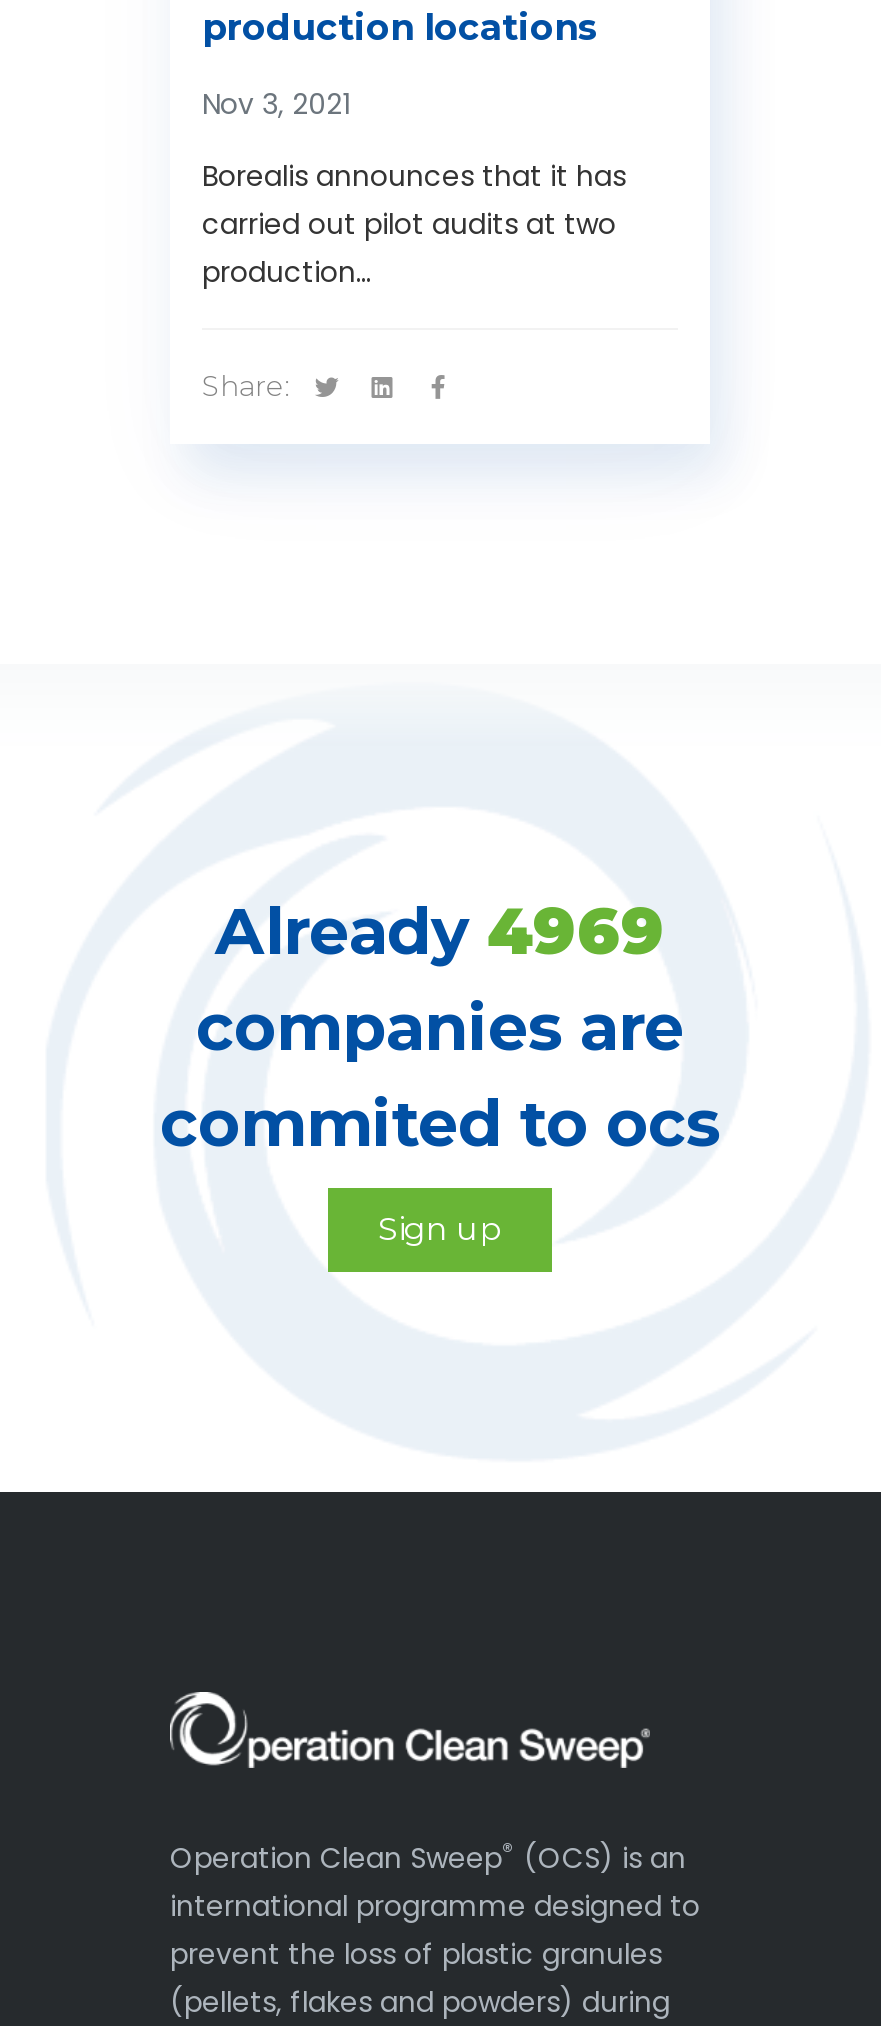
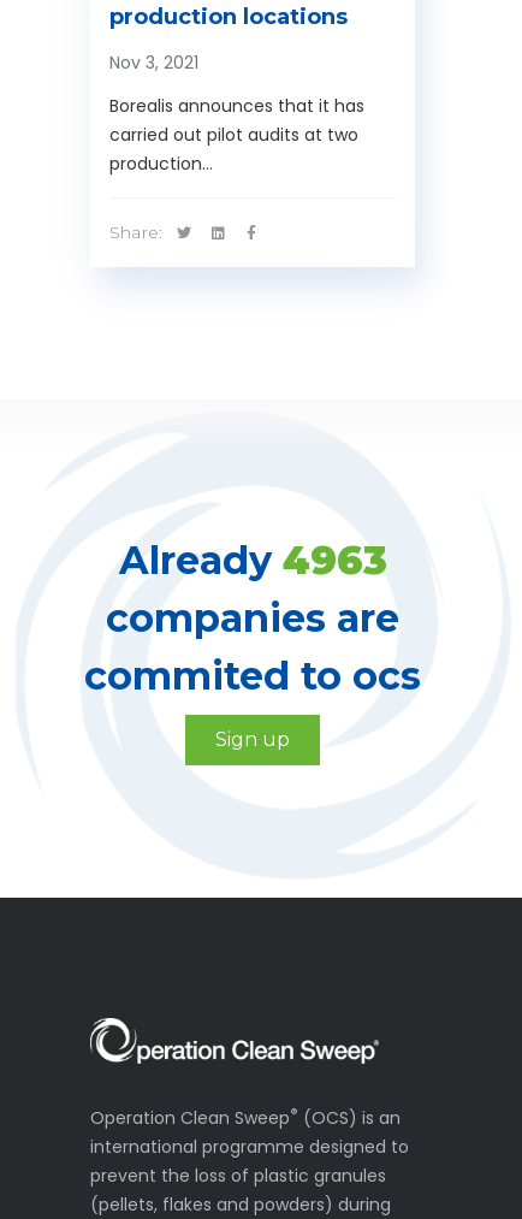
- Already 4969
+ Already 4963
